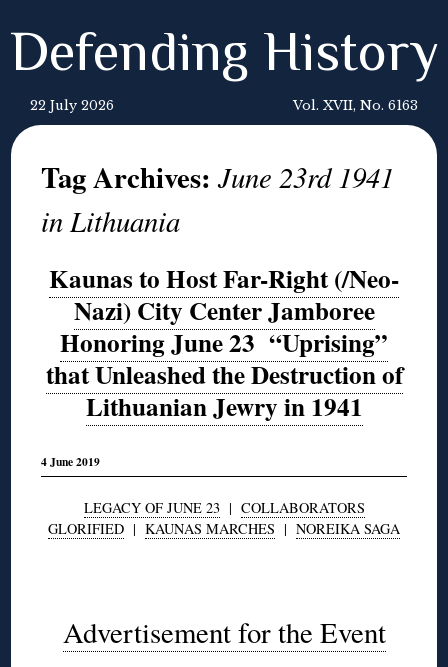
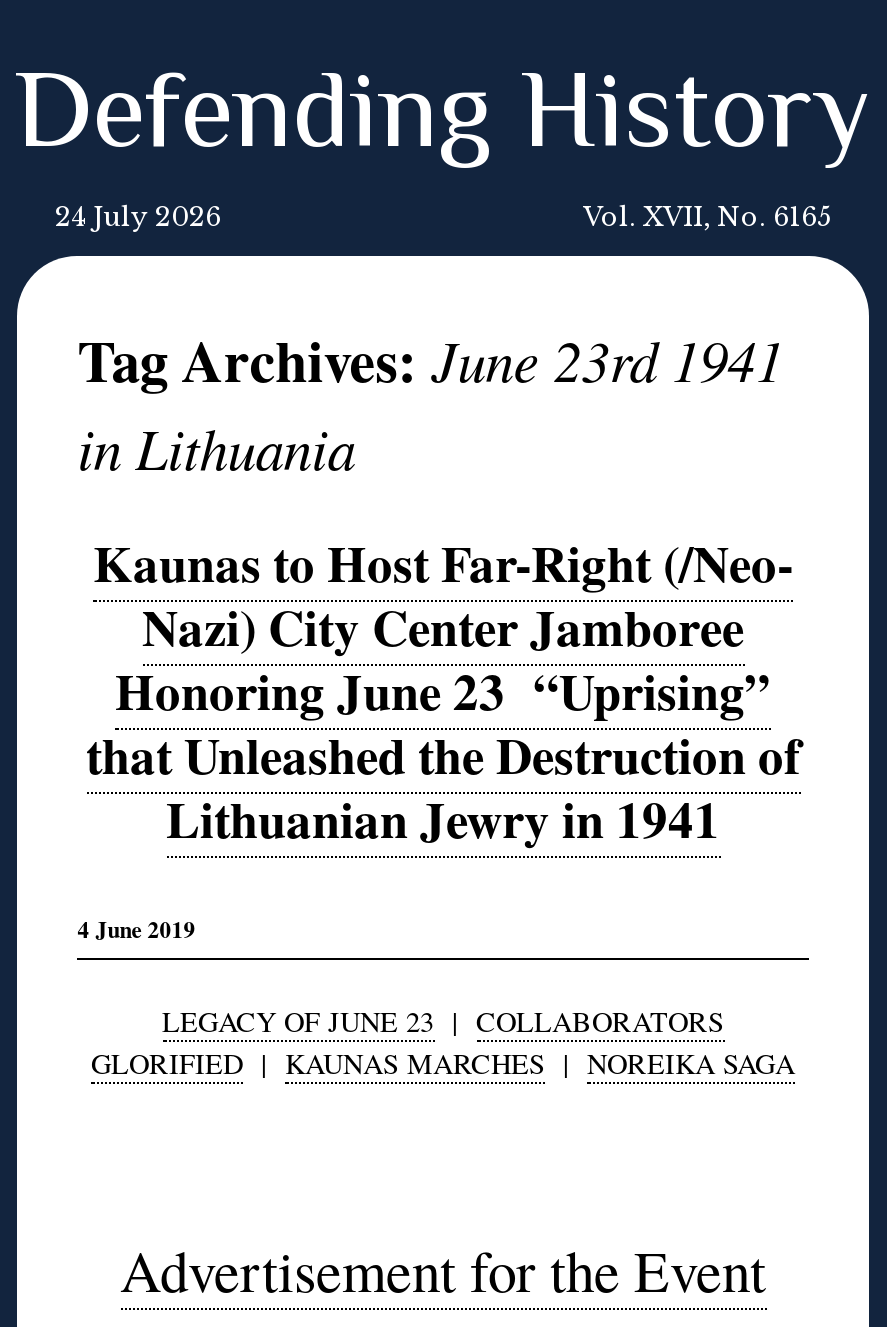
- 22 July 2026
+ 24 July 2026

- Vol. XVII, No. 6163
+ Vol. XVII, No. 6165
